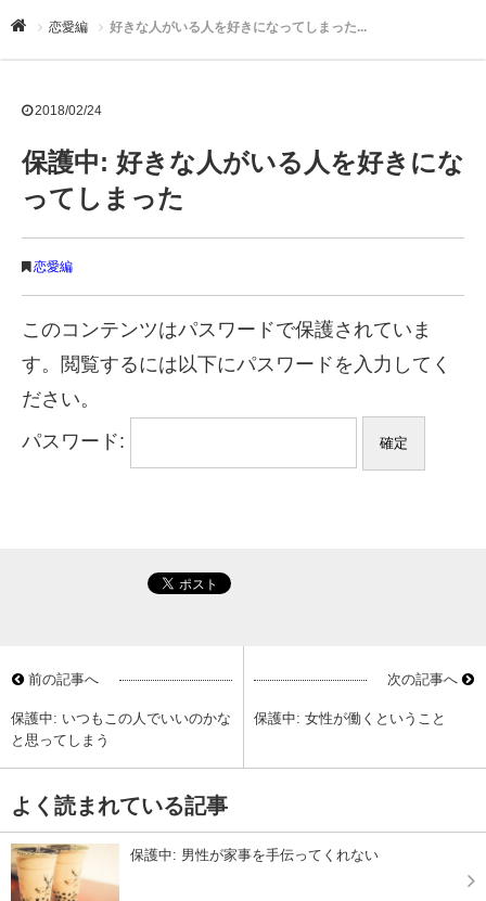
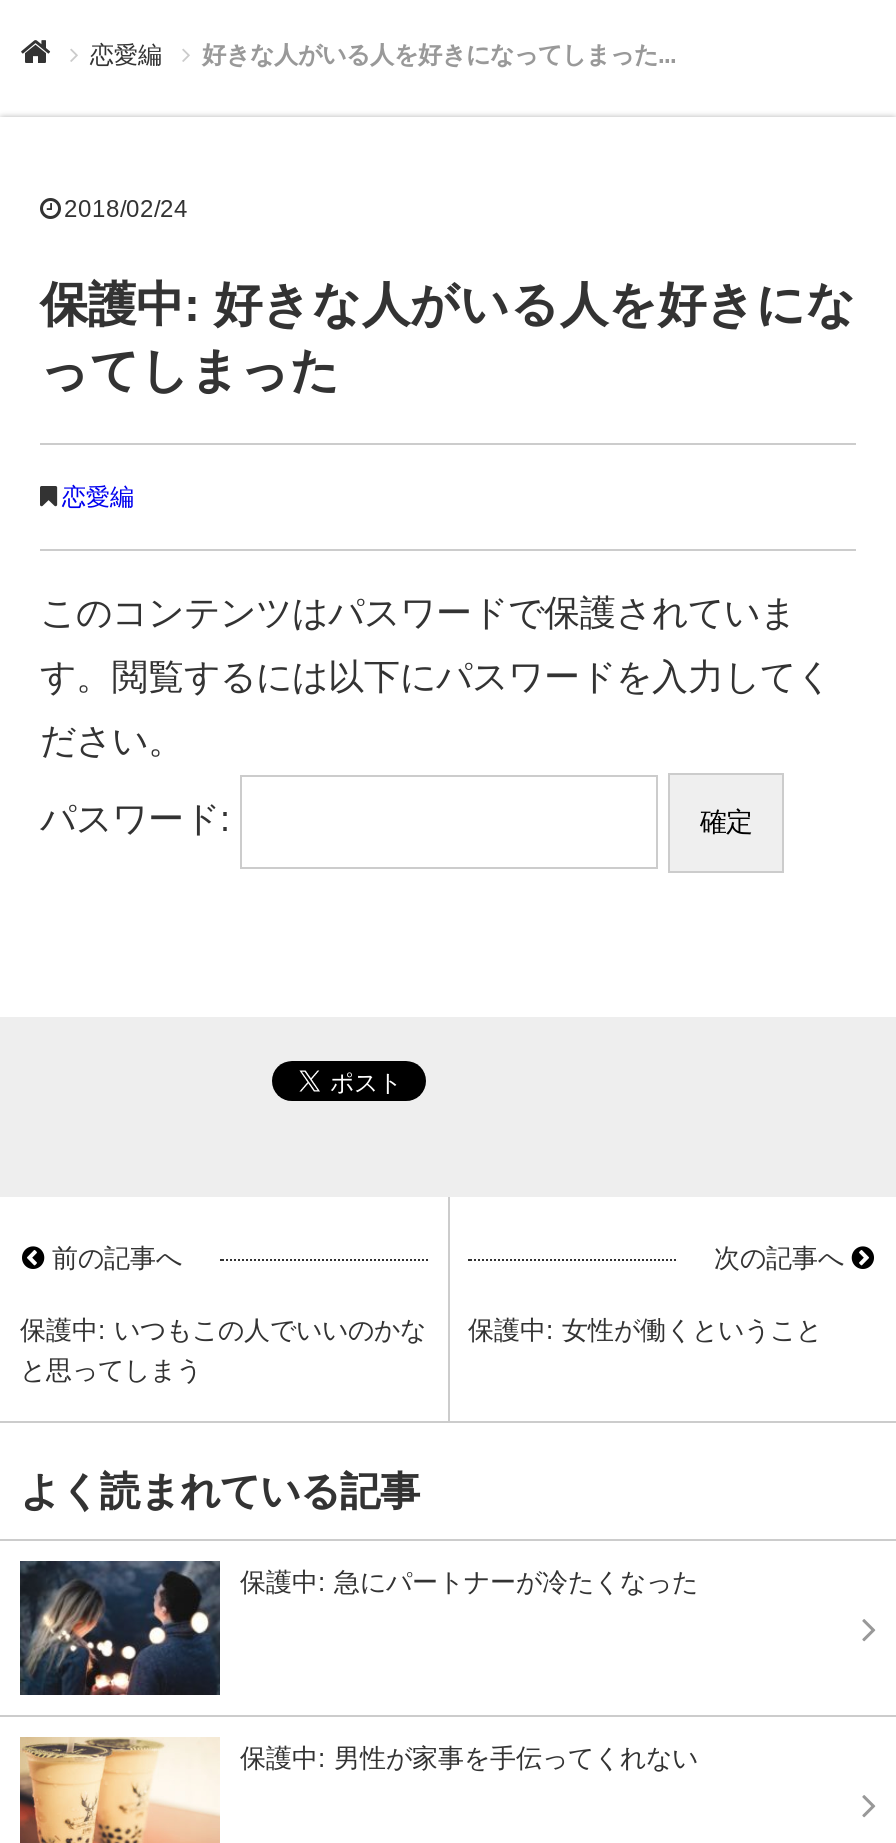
+ [image]
+ 保護中: 急にパートナーが冷たくなった
